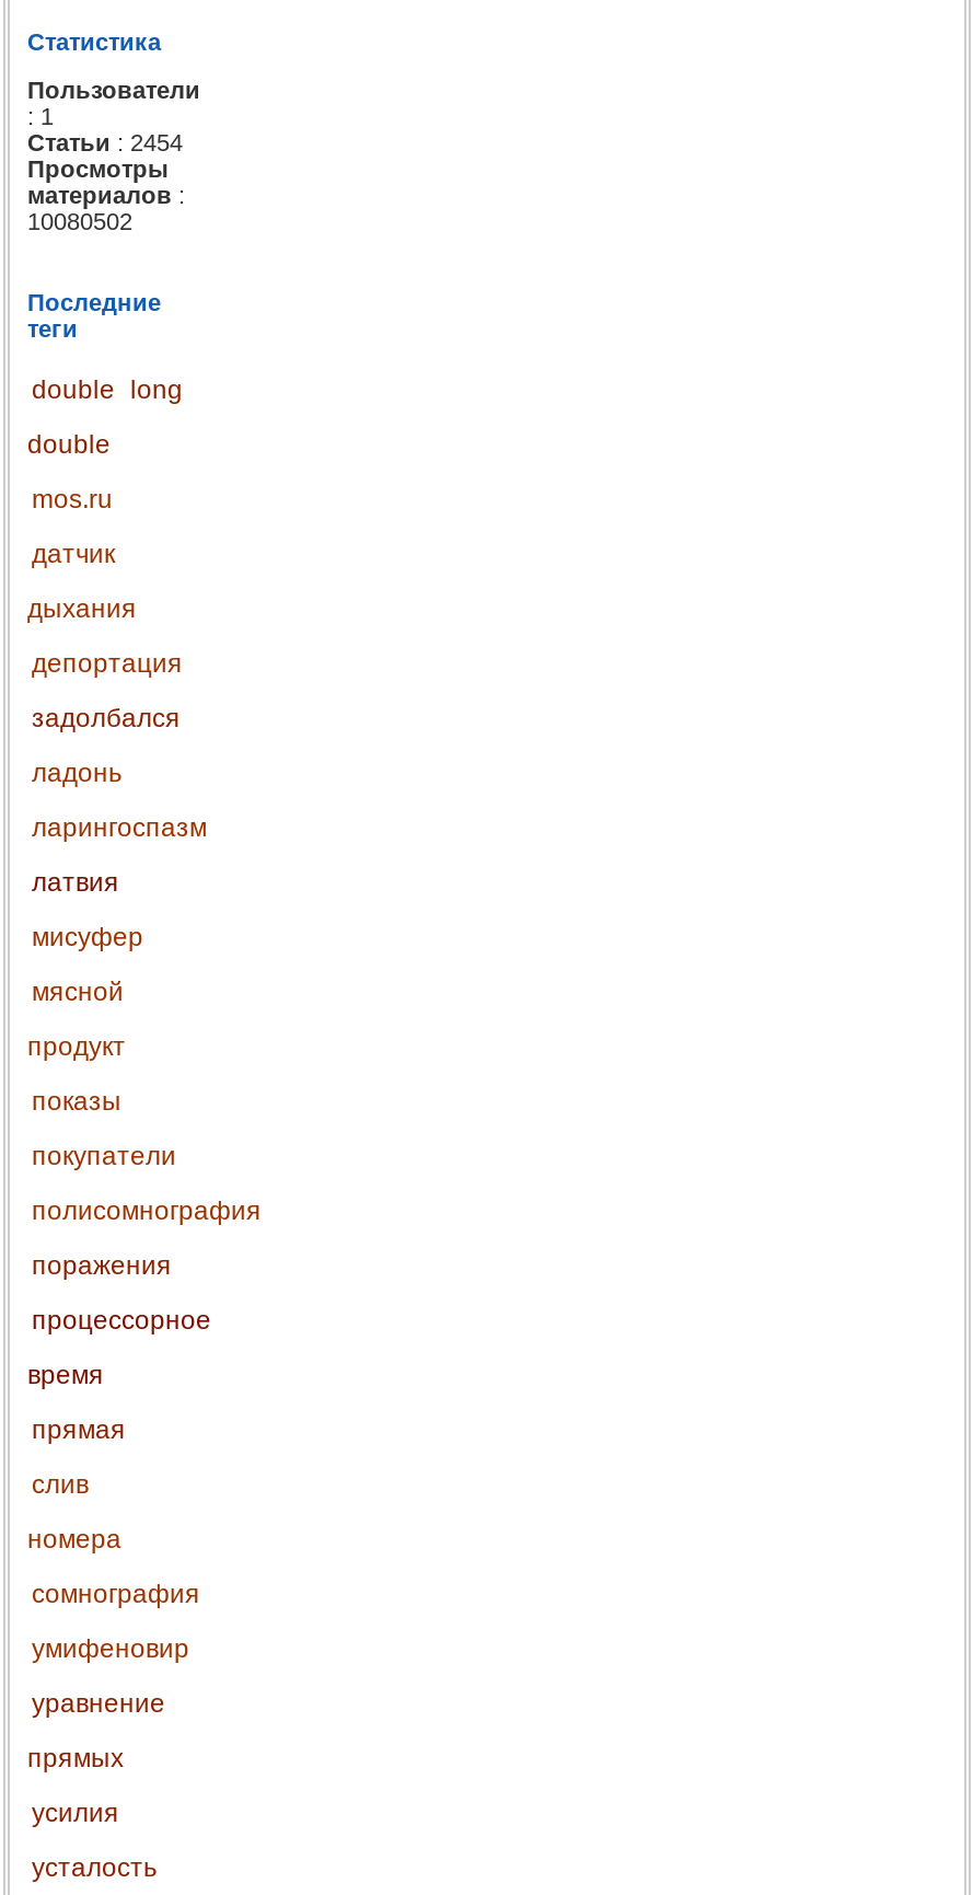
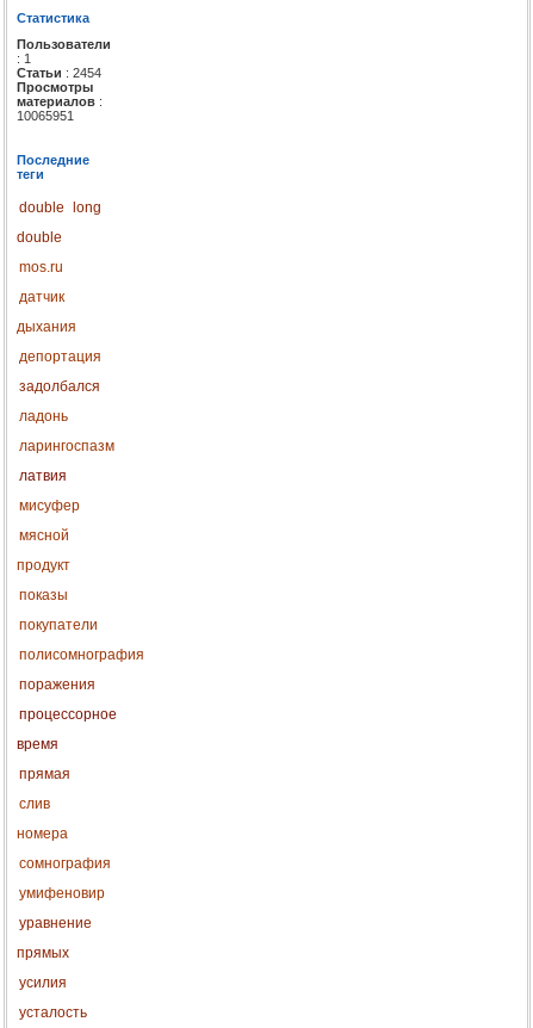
- 10080502
+ 10065951
